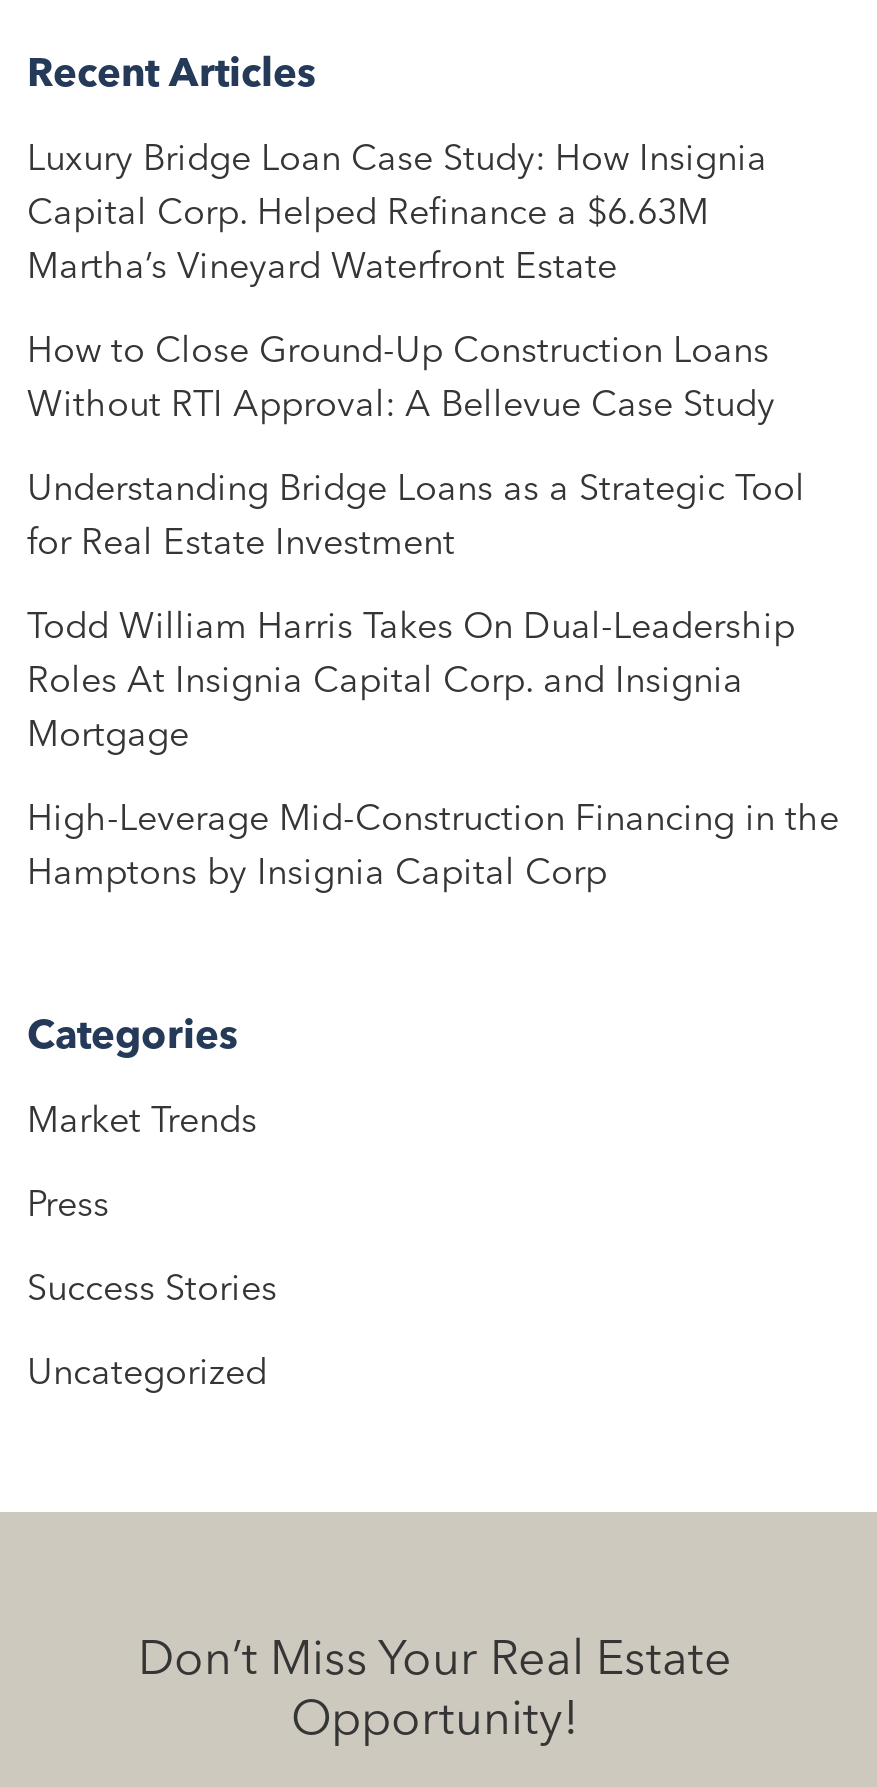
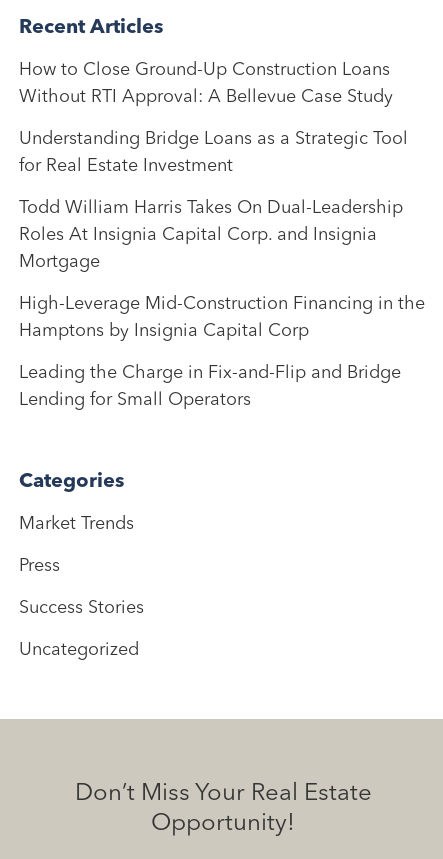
- Luxury Bridge Loan Case Study: How Insignia
- Capital Corp. Helped Refinance a $6.63M
- Martha’s Vineyard Waterfront Estate

moved up: How to Close Ground-Up Construction Loans | Without RTI Approval: A Bellevue Case Study | Understanding Bridge Loans as a Strategic Tool | ... | High-Leverage Mid-Construction Financing in the | Hamptons by Insignia Capital Corp

+ Leading the Charge in Fix-and-Flip and Bridge
+ Lending for Small Operators
